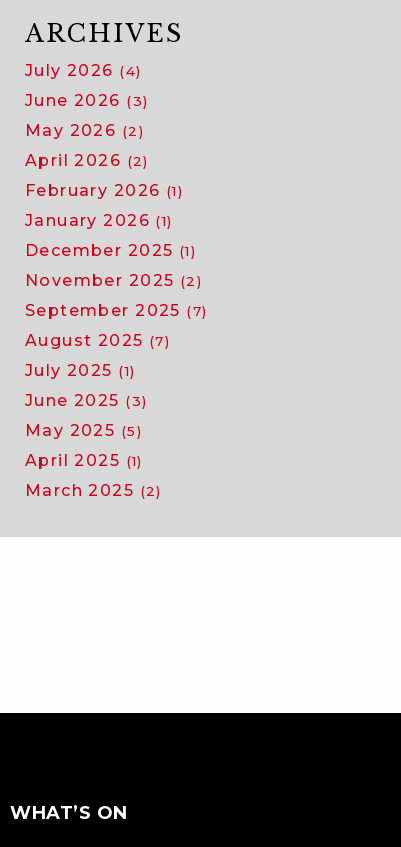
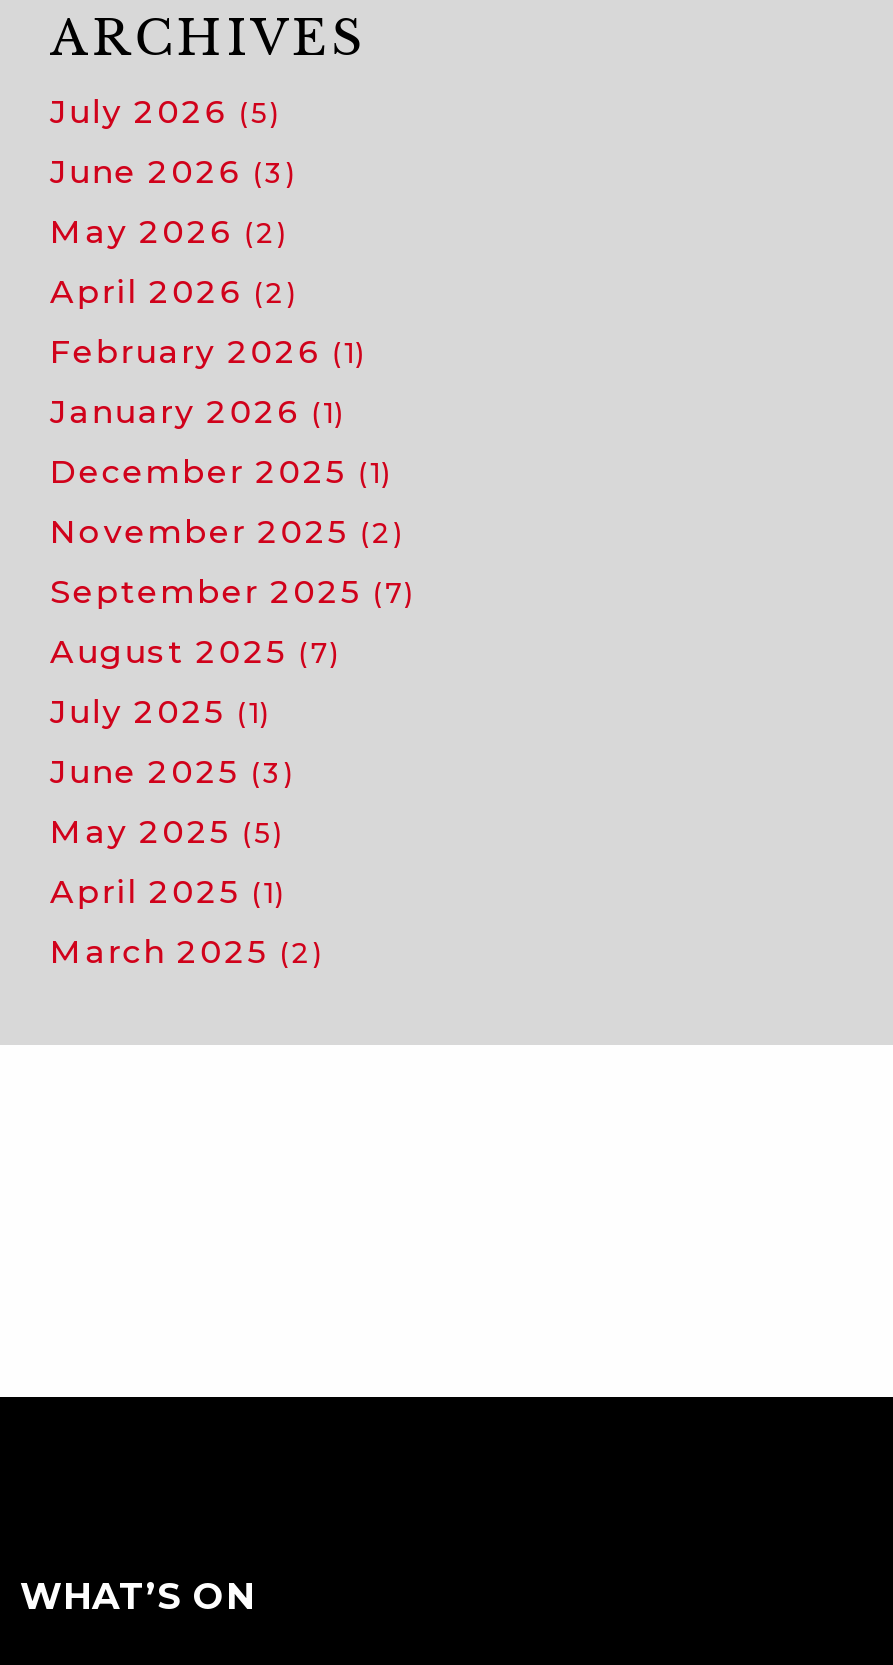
- July 2026 (4)
+ July 2026 (5)
